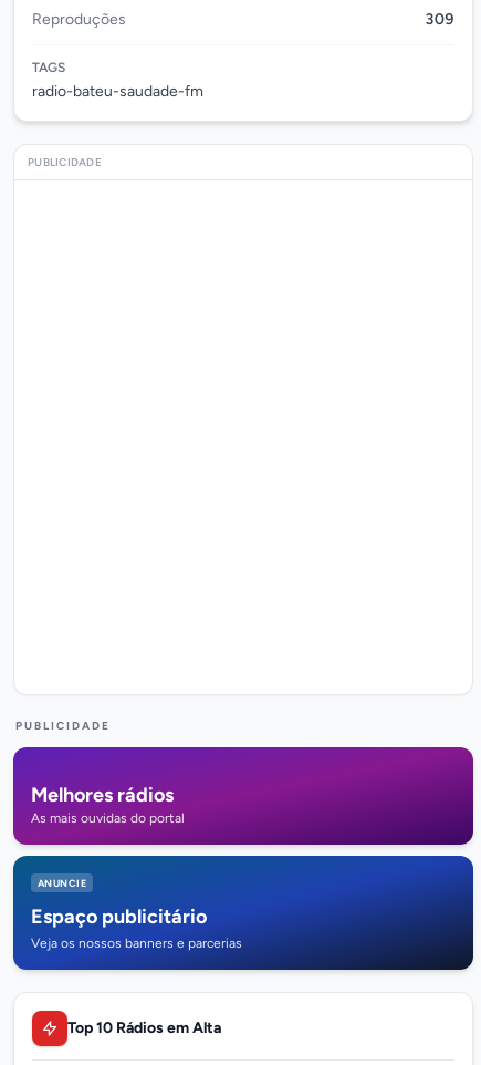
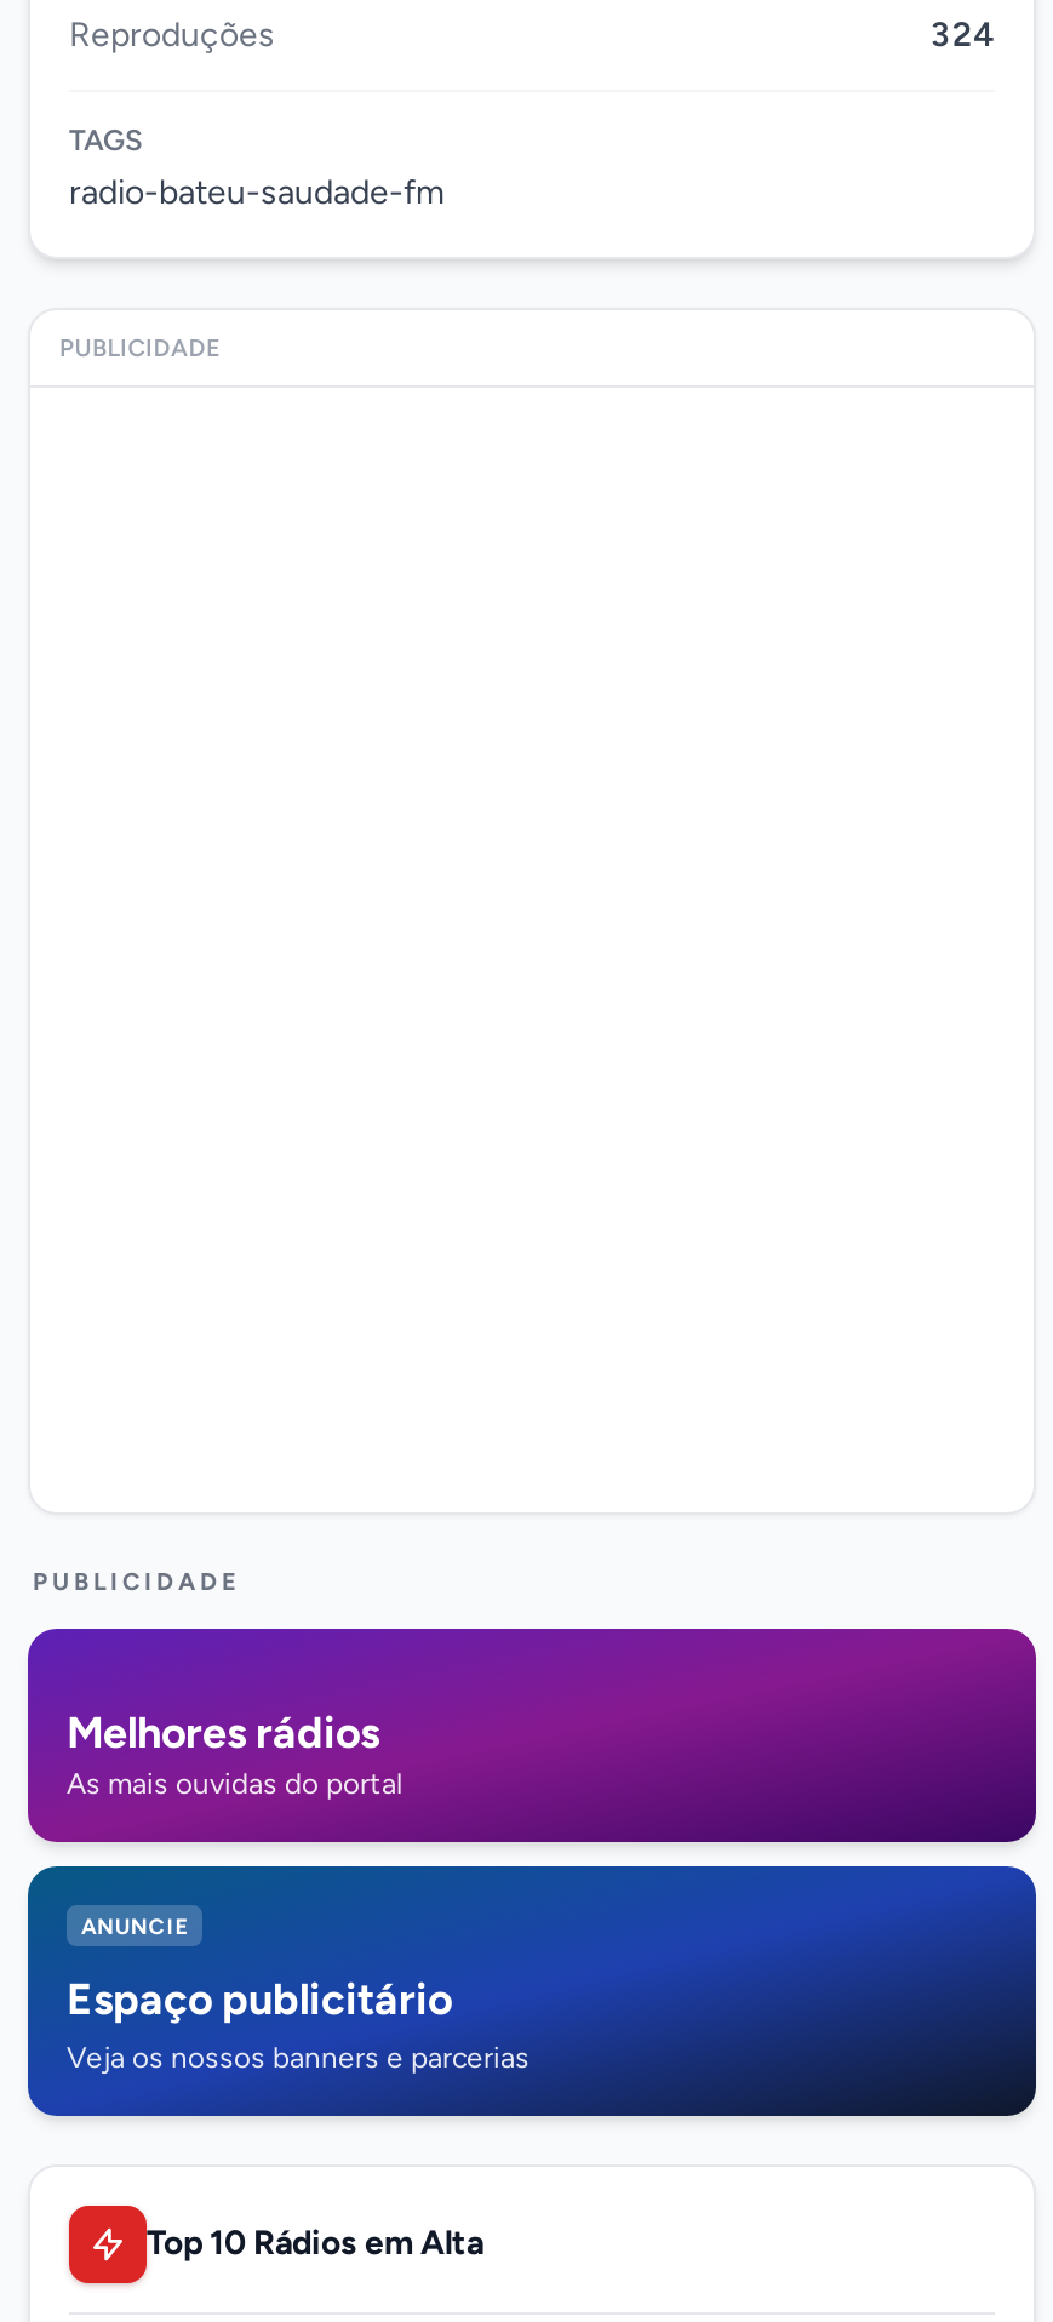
- 309
+ 324
